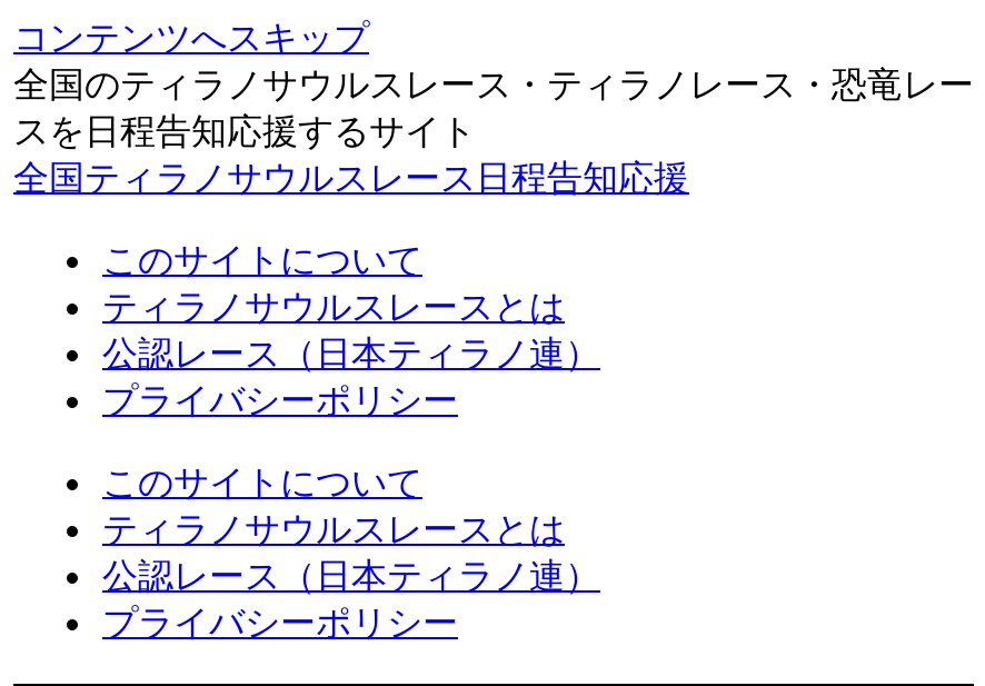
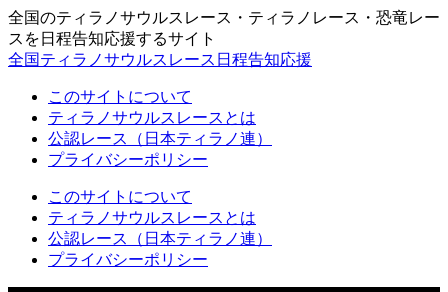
- コンテンツへスキップ
